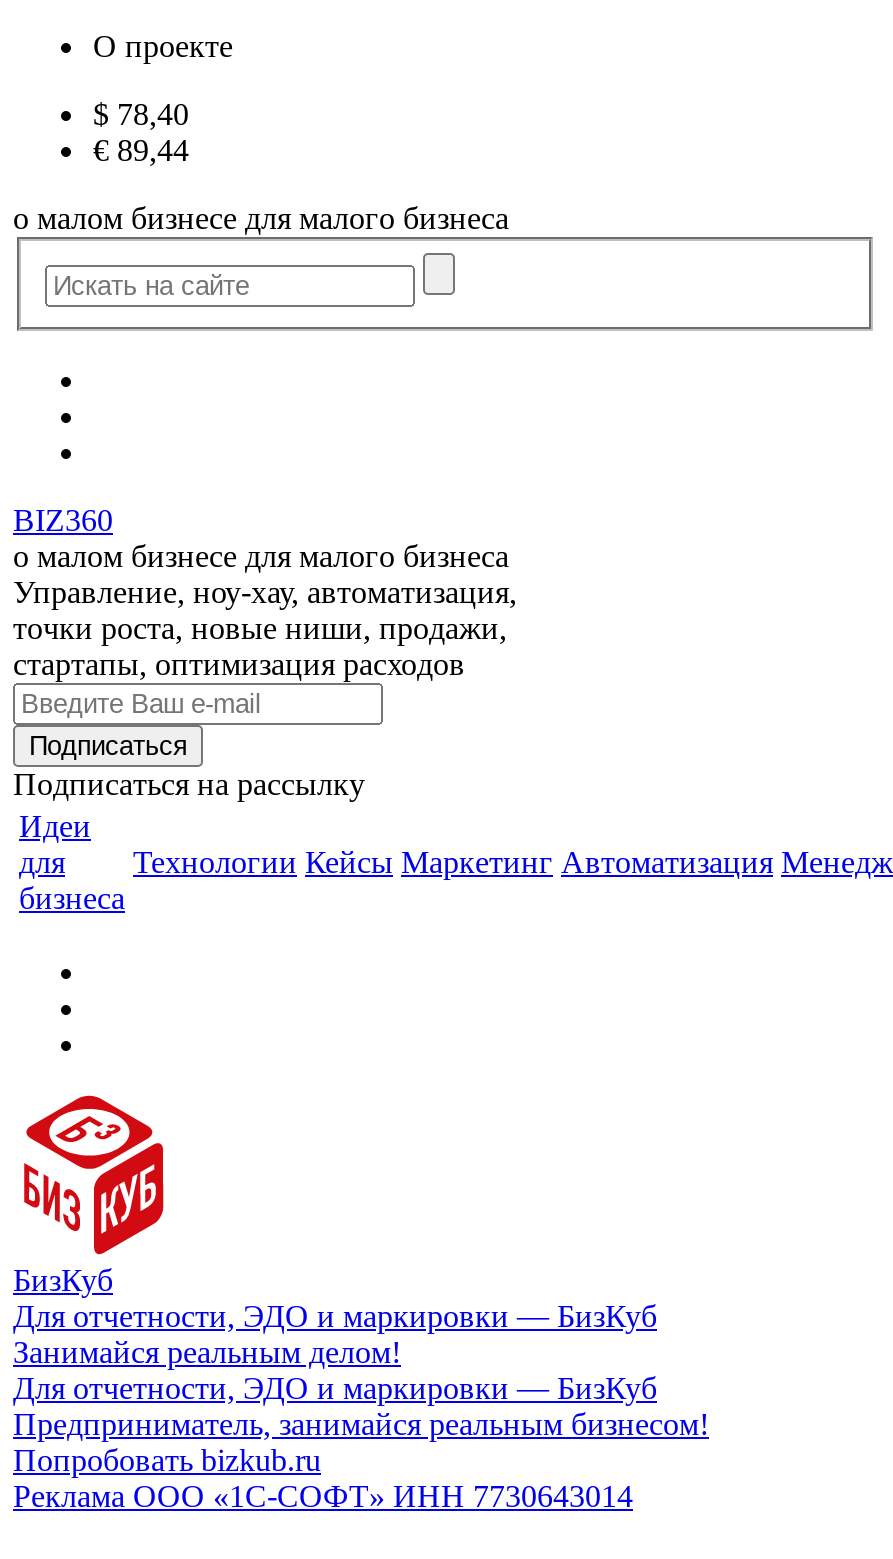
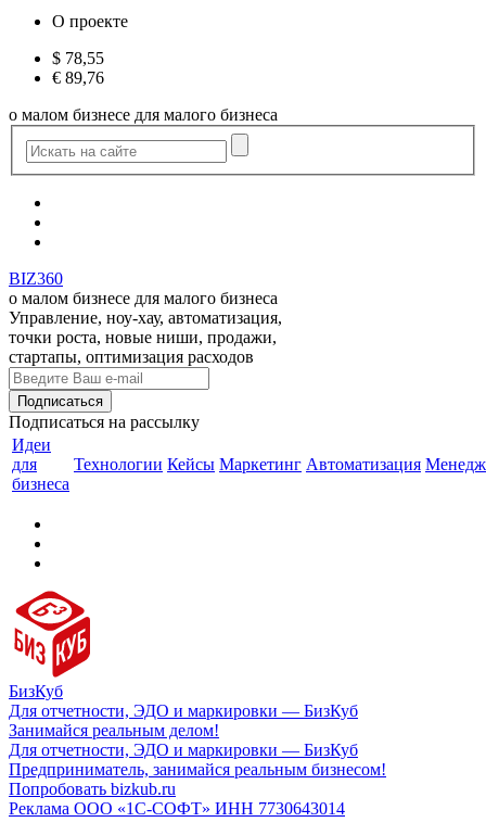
- $78,40
+ $78,55

- €89,44
+ €89,76
